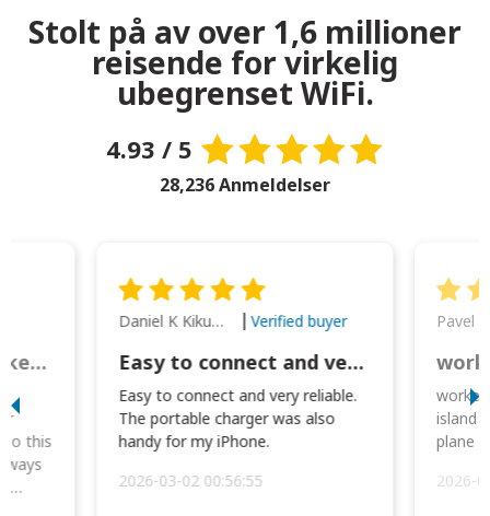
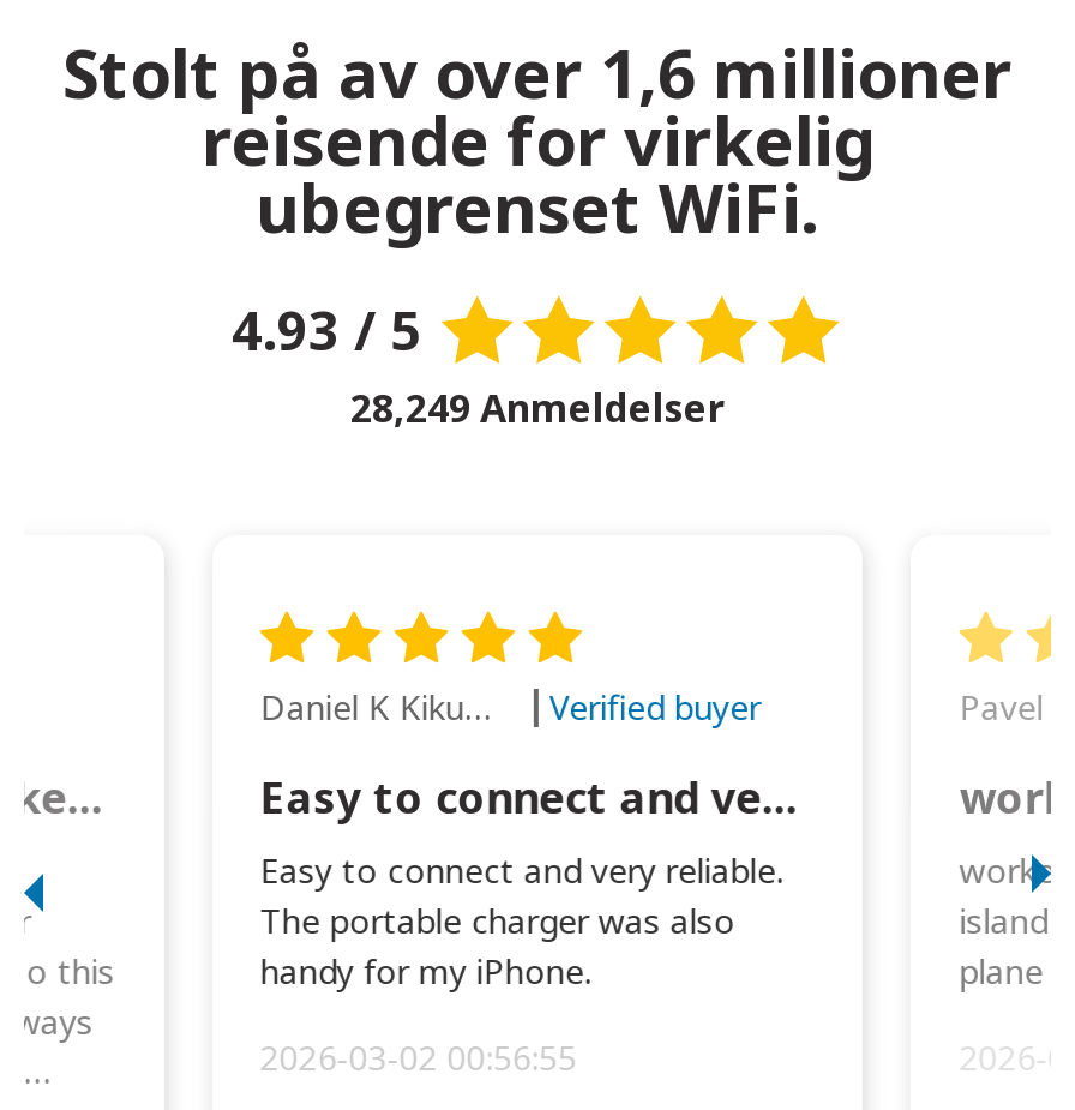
- 28,236 Anmeldelser
+ 28,249 Anmeldelser
